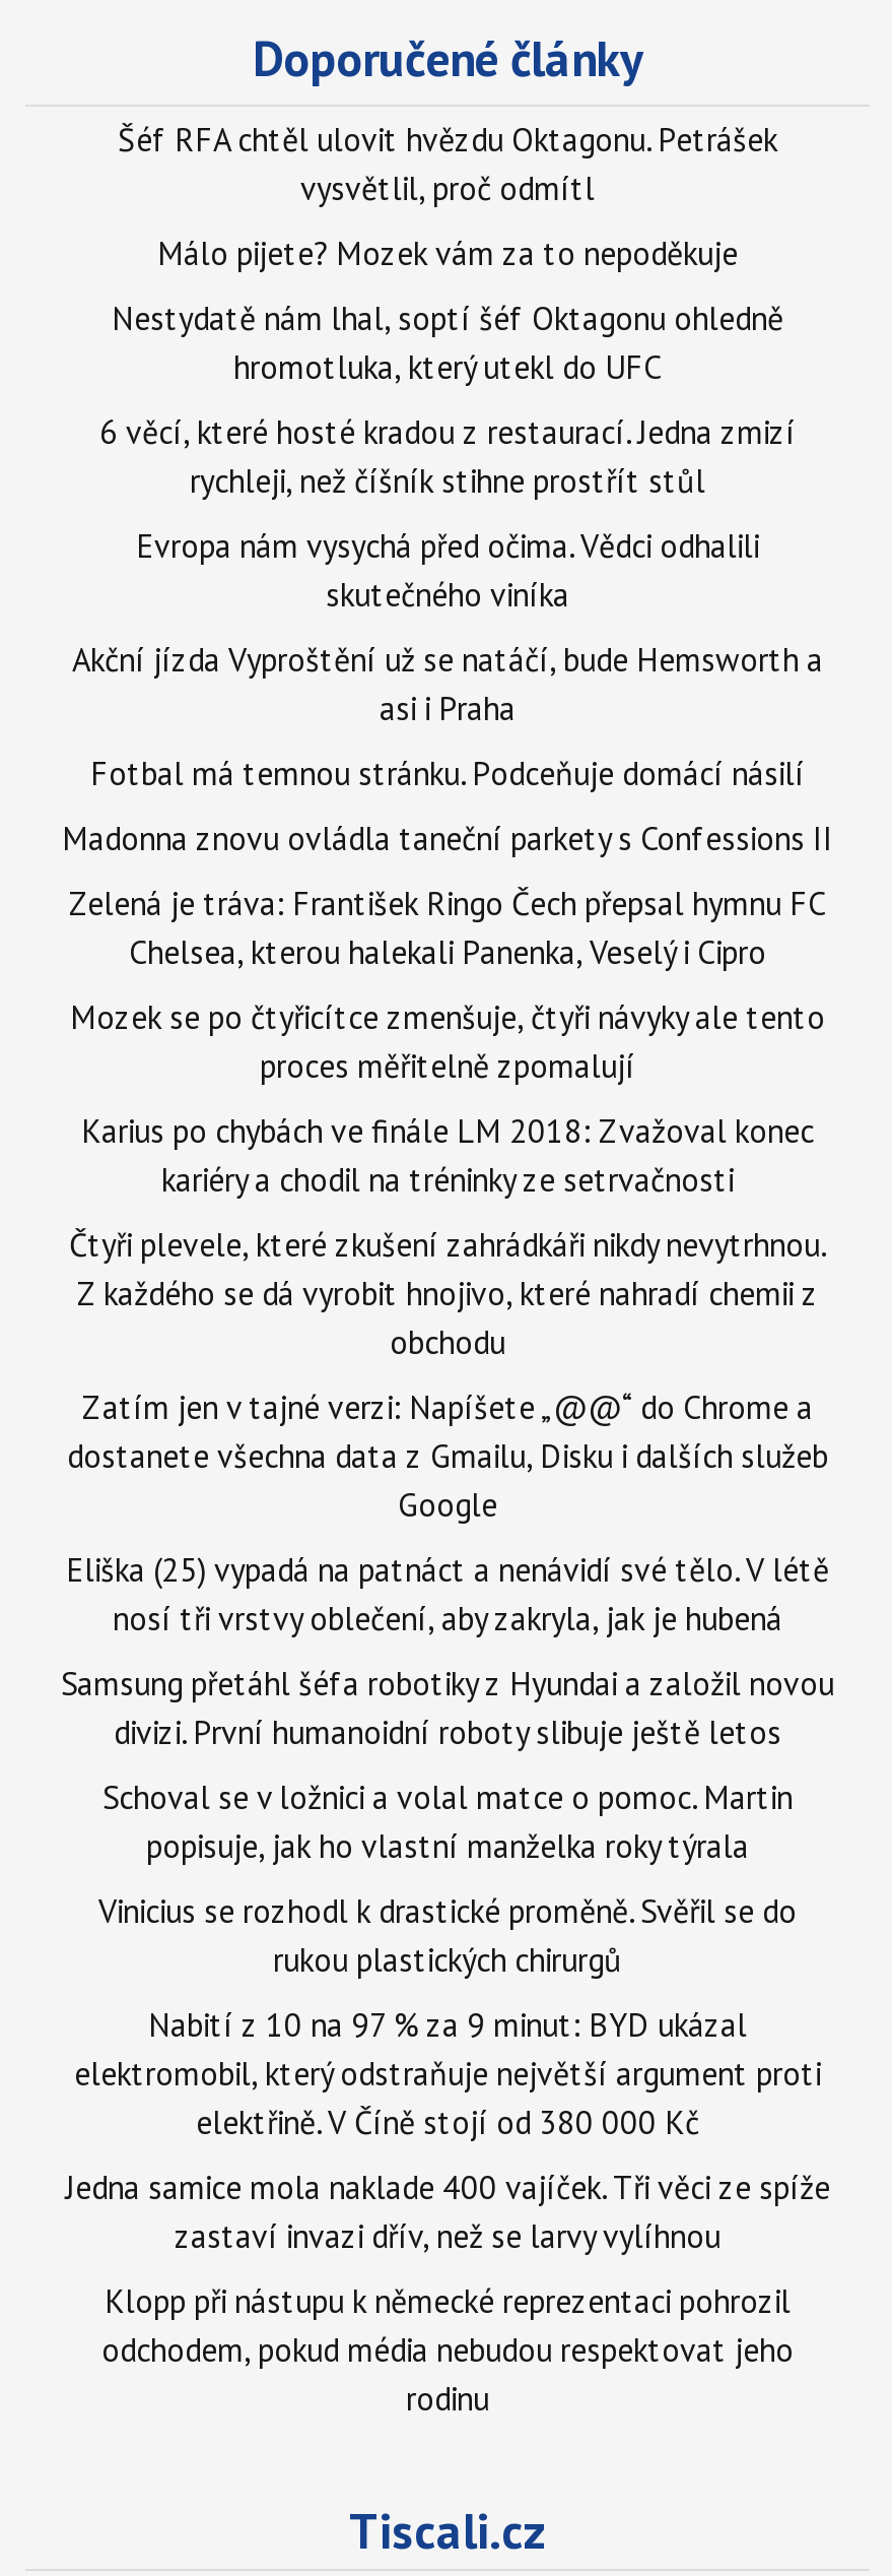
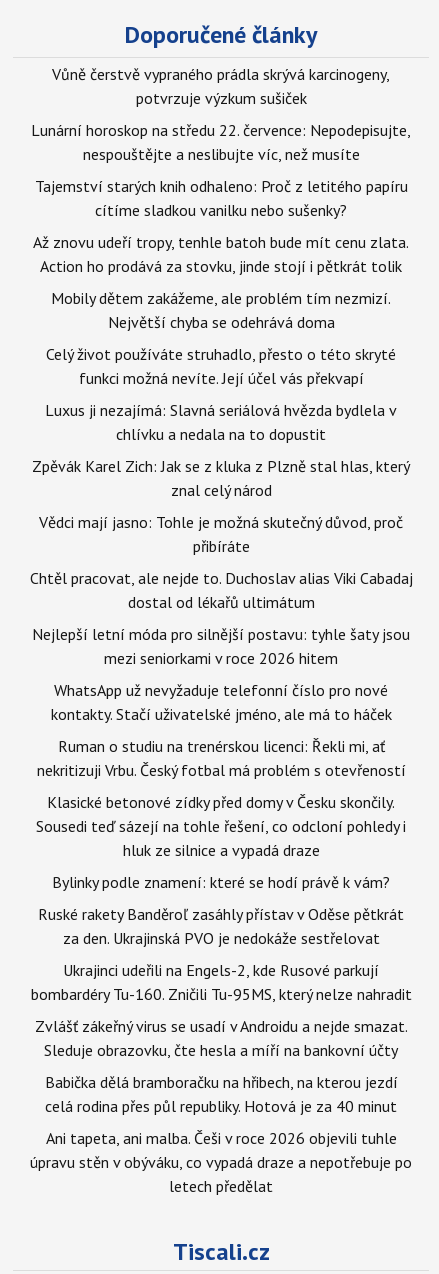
- Šéf RFA chtěl ulovit hvězdu Oktagonu. Petrášek
- vysvětlil, proč odmítl
+ Vůně čerstvě vypraného prádla skrývá karcinogeny,
+ potvrzuje výzkum sušiček

- Málo pijete? Mozek vám za to nepoděkuje
+ Lunární horoskop na středu 22. července: Nepodepisujte,
+ nespouštějte a neslibujte víc, než musíte

- Nestydatě nám lhal, soptí šéf Oktagonu ohledně
- hromotluka, který utekl do UFC
+ Tajemství starých knih odhaleno: Proč z letitého papíru
+ cítíme sladkou vanilku nebo sušenky?

- 6 věcí, které hosté kradou z restaurací. Jedna zmizí
- rychleji, než číšník stihne prostřít stůl
+ Až znovu udeří tropy, tenhle batoh bude mít cenu zlata.
+ Action ho prodává za stovku, jinde stojí i pětkrát tolik

- Evropa nám vysychá před očima. Vědci odhalili
- skutečného viníka
+ Mobily dětem zakážeme, ale problém tím nezmizí.
+ Největší chyba se odehrává doma

- Akční jízda Vyproštění už se natáčí, bude Hemsworth a
- asi i Praha
+ Celý život používáte struhadlo, přesto o této skryté
+ funkci možná nevíte. Její účel vás překvapí

- Fotbal má temnou stránku. Podceňuje domácí násilí
+ Luxus ji nezajímá: Slavná seriálová hvězda bydlela v
+ chlívku a nedala na to dopustit

- Madonna znovu ovládla taneční parkety s Confessions II
+ Zpěvák Karel Zich: Jak se z kluka z Plzně stal hlas, který
+ znal celý národ

- Zelená je tráva: František Ringo Čech přepsal hymnu FC
- Chelsea, kterou halekali Panenka, Veselý i Cipro
+ Vědci mají jasno: Tohle je možná skutečný důvod, proč
+ přibíráte

- Mozek se po čtyřicítce zmenšuje, čtyři návyky ale tento
- proces měřitelně zpomalují
+ Chtěl pracovat, ale nejde to. Duchoslav alias Viki Cabadaj
+ dostal od lékařů ultimátum

- Karius po chybách ve finále LM 2018: Zvažoval konec
- kariéry a chodil na tréninky ze setrvačnosti
+ Nejlepší letní móda pro silnější postavu: tyhle šaty jsou
+ mezi seniorkami v roce 2026 hitem

- Čtyři plevele, které zkušení zahrádkáři nikdy nevytrhnou.
- Z každého se dá vyrobit hnojivo, které nahradí chemii z
- obchodu
+ WhatsApp už nevyžaduje telefonní číslo pro nové
+ kontakty. Stačí uživatelské jméno, ale má to háček

- Zatím jen v tajné verzi: Napíšete „@@“ do Chrome a
- dostanete všechna data z Gmailu, Disku i dalších služeb
- Google
+ Ruman o studiu na trenérskou licenci: Řekli mi, ať
+ nekritizuji Vrbu. Český fotbal má problém s otevřeností

- Eliška (25) vypadá na patnáct a nenávidí své tělo. V létě
- nosí tři vrstvy oblečení, aby zakryla, jak je hubená
+ Klasické betonové zídky před domy v Česku skončily.
+ Sousedi teď sázejí na tohle řešení, co odcloní pohledy i
+ hluk ze silnice a vypadá draze

- Samsung přetáhl šéfa robotiky z Hyundai a založil novou
- divizi. První humanoidní roboty slibuje ještě letos
+ Bylinky podle znamení: které se hodí právě k vám?

- Schoval se v ložnici a volal matce o pomoc. Martin
- popisuje, jak ho vlastní manželka roky týrala
+ Ruské rakety Banděroľ zasáhly přístav v Oděse pětkrát
+ za den. Ukrajinská PVO je nedokáže sestřelovat

- Vinicius se rozhodl k drastické proměně. Svěřil se do
- rukou plastických chirurgů
+ Ukrajinci udeřili na Engels-2, kde Rusové parkují
+ bombardéry Tu-160. Zničili Tu-95MS, který nelze nahradit

- Nabití z 10 na 97 % za 9 minut: BYD ukázal
- elektromobil, který odstraňuje největší argument proti
- elektřině. V Číně stojí od 380 000 Kč
+ Zvlášť zákeřný virus se usadí v Androidu a nejde smazat.
+ Sleduje obrazovku, čte hesla a míří na bankovní účty

- Jedna samice mola naklade 400 vajíček. Tři věci ze spíže
- zastaví invazi dřív, než se larvy vylíhnou
+ Babička dělá bramboračku na hřibech, na kterou jezdí
+ celá rodina přes půl republiky. Hotová je za 40 minut

- Klopp při nástupu k německé reprezentaci pohrozil
- odchodem, pokud média nebudou respektovat jeho
- rodinu
+ Ani tapeta, ani malba. Češi v roce 2026 objevili tuhle
+ úpravu stěn v obýváku, co vypadá draze a nepotřebuje po
+ letech předělat
